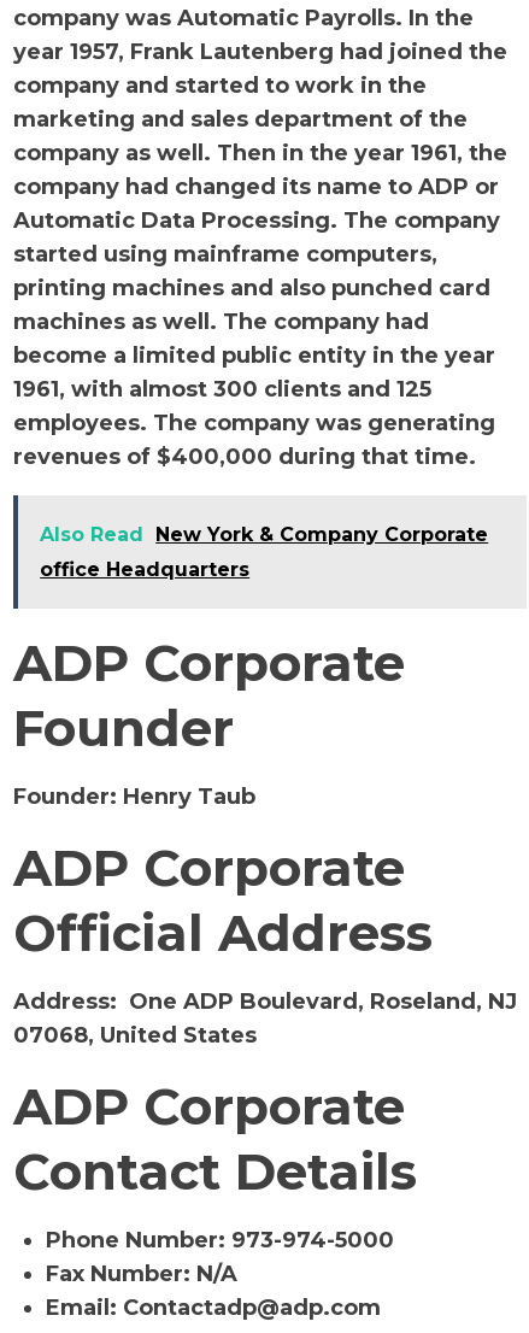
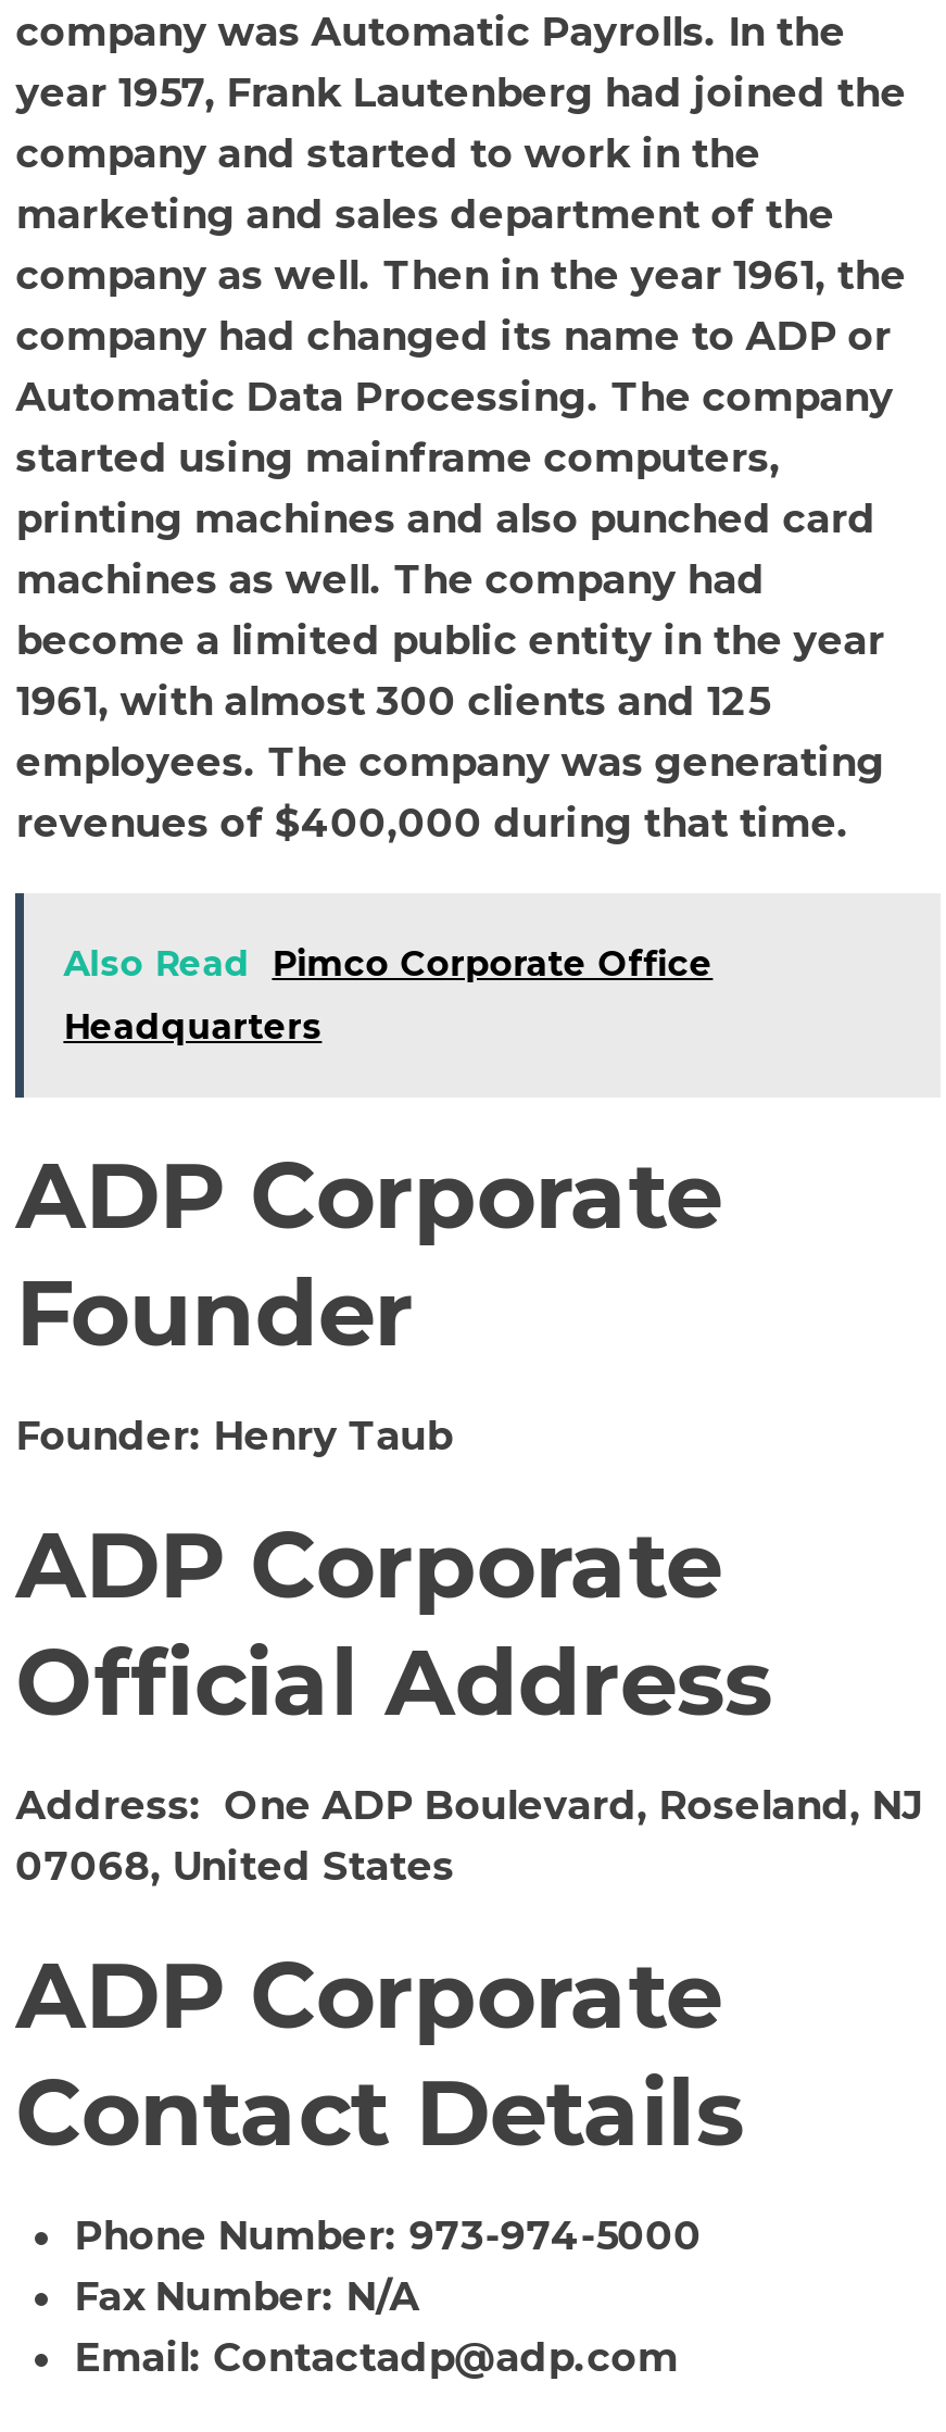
- Also Read New York & Company Corporate
+ Also Read Pimco Corporate Office

- office Headquarters
+ Headquarters
